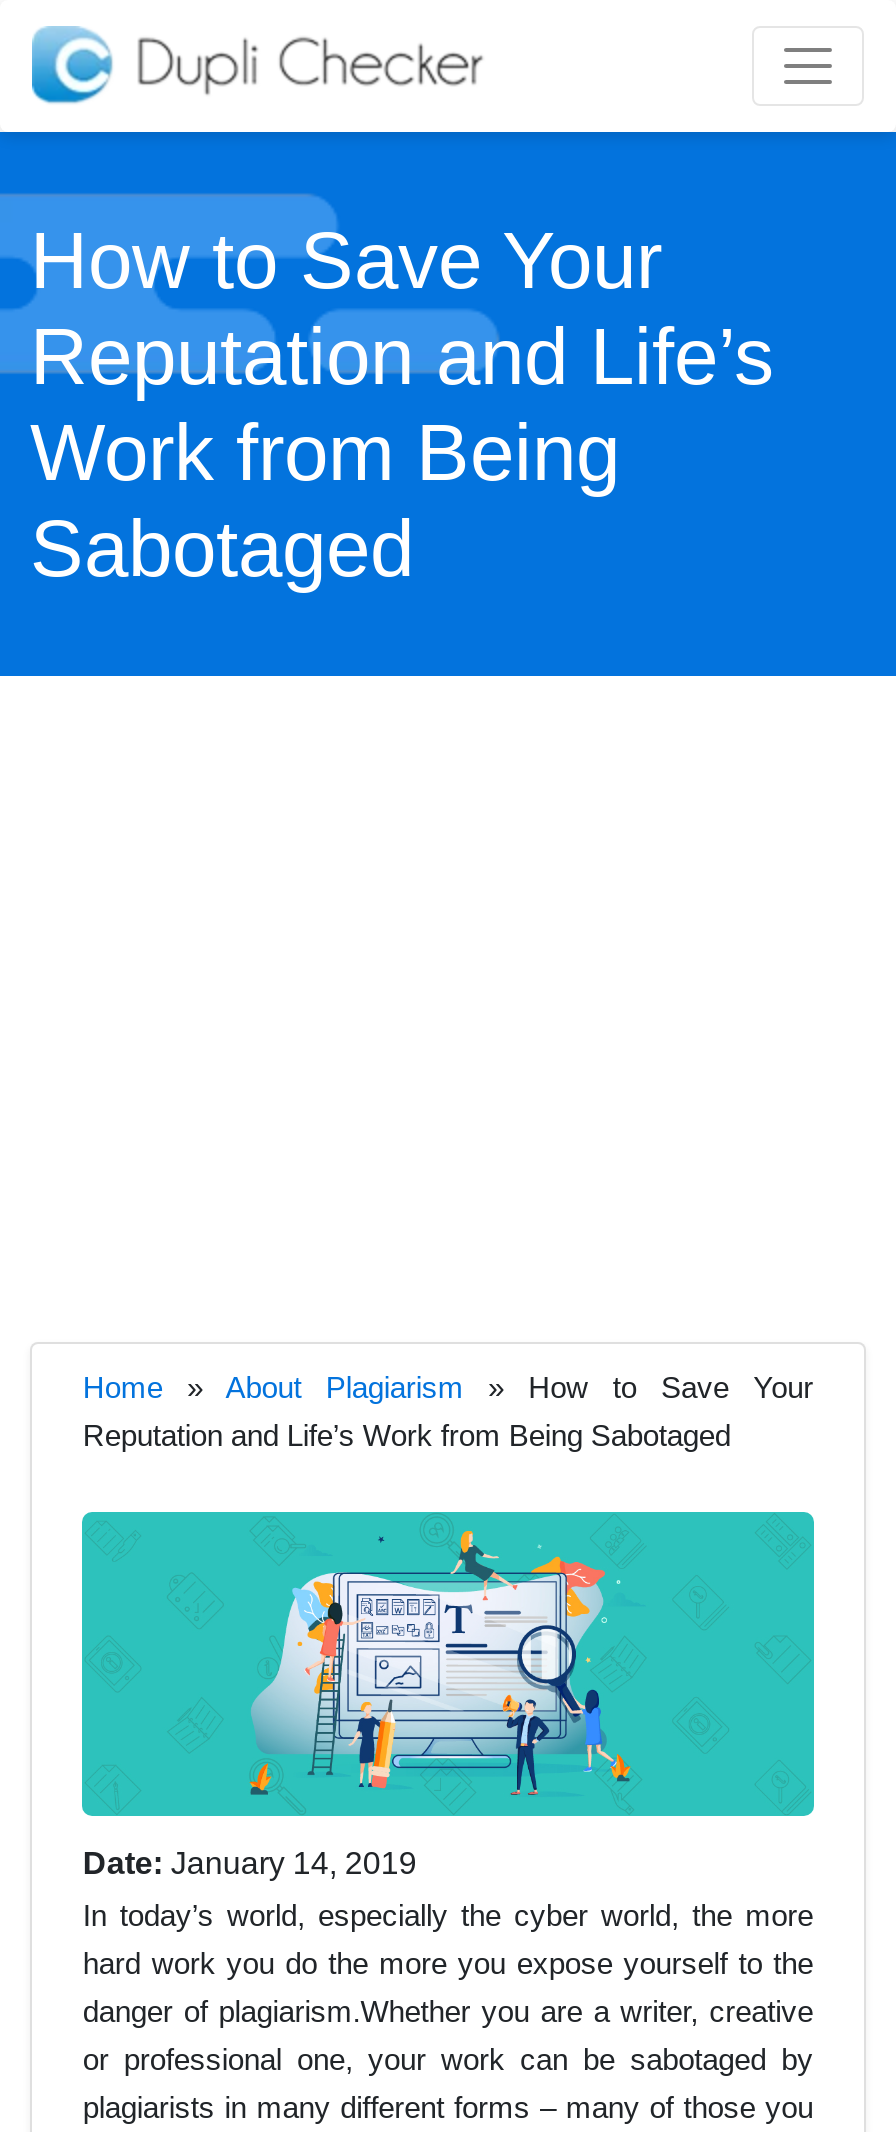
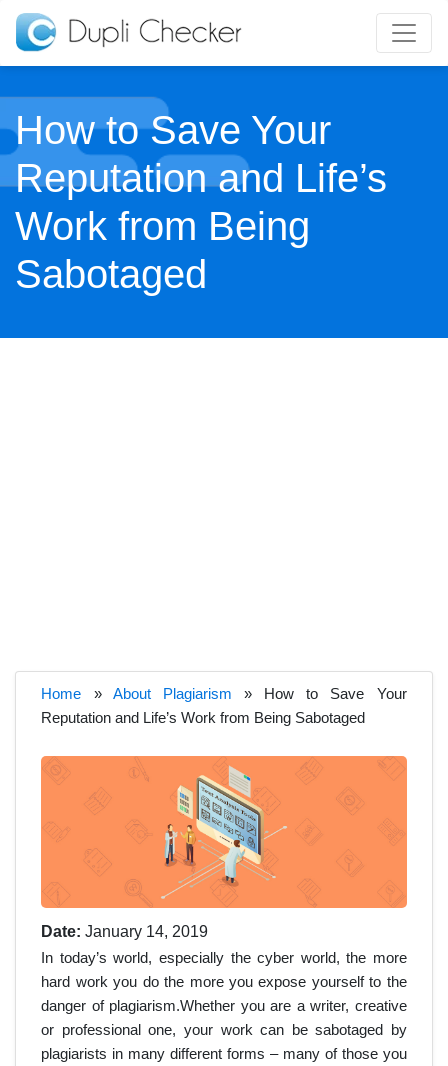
- [image]
+ [image]
